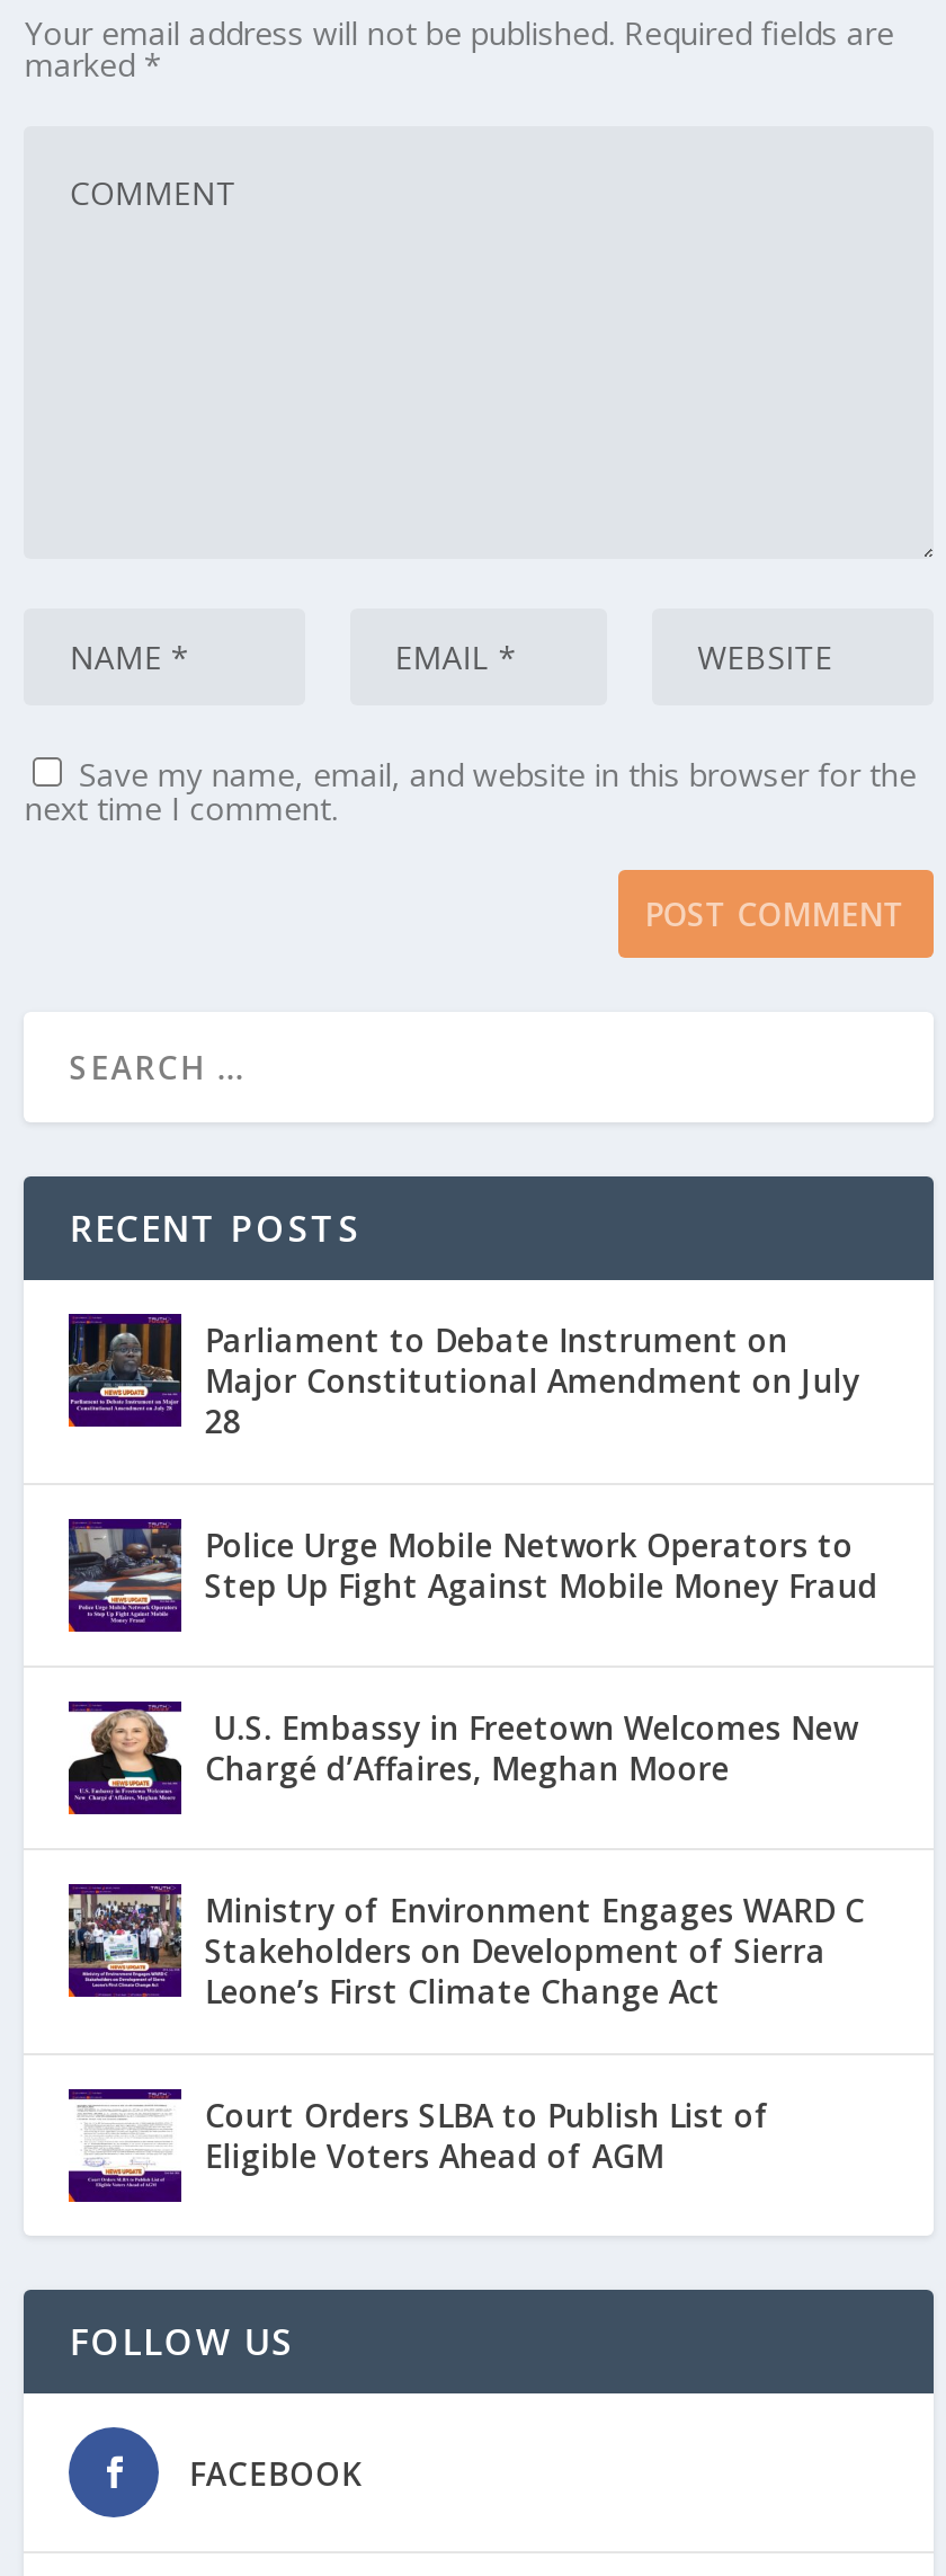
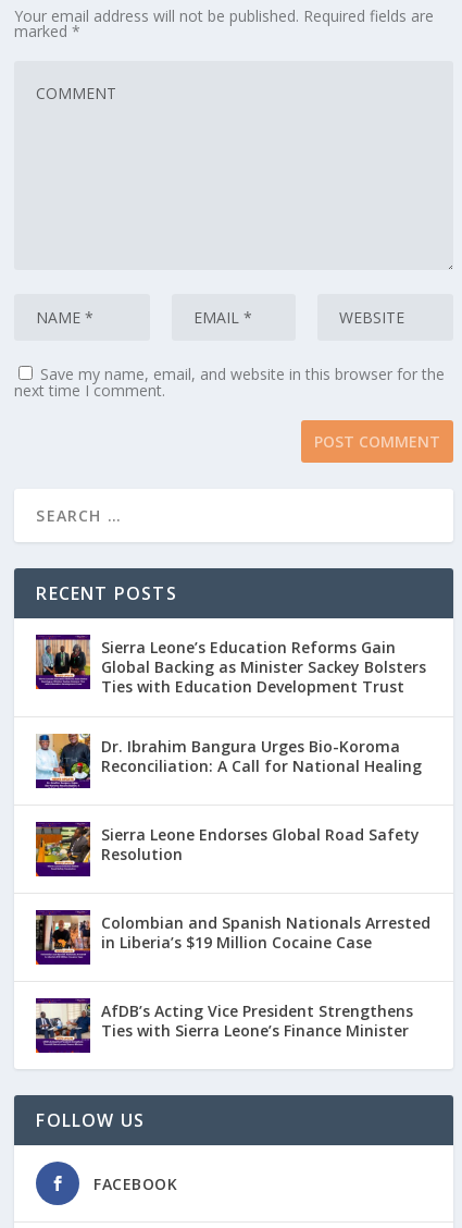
- [image]
- Parliament to Debate Instrument on
- Major Constitutional Amendment on July
- 28
+ [image]
+ Sierra Leone’s Education Reforms Gain
+ Global Backing as Minister Sackey Bolsters
+ Ties with Education Development Trust

- [image]
- Police Urge Mobile Network Operators to
- Step Up Fight Against Mobile Money Fraud
+ [image]
+ Dr. Ibrahim Bangura Urges Bio-Koroma
+ Reconciliation: A Call for National Healing

- [image]
- U.S. Embassy in Freetown Welcomes New
- Chargé d’Affaires, Meghan Moore
+ [image]
+ Sierra Leone Endorses Global Road Safety
+ Resolution

- [image]
- Ministry of Environment Engages WARD C
- Stakeholders on Development of Sierra
- Leone’s First Climate Change Act
+ [image]
+ Colombian and Spanish Nationals Arrested
+ in Liberia’s $19 Million Cocaine Case

- [image]
- Court Orders SLBA to Publish List of
- Eligible Voters Ahead of AGM
+ [image]
+ AfDB’s Acting Vice President Strengthens
+ Ties with Sierra Leone’s Finance Minister
